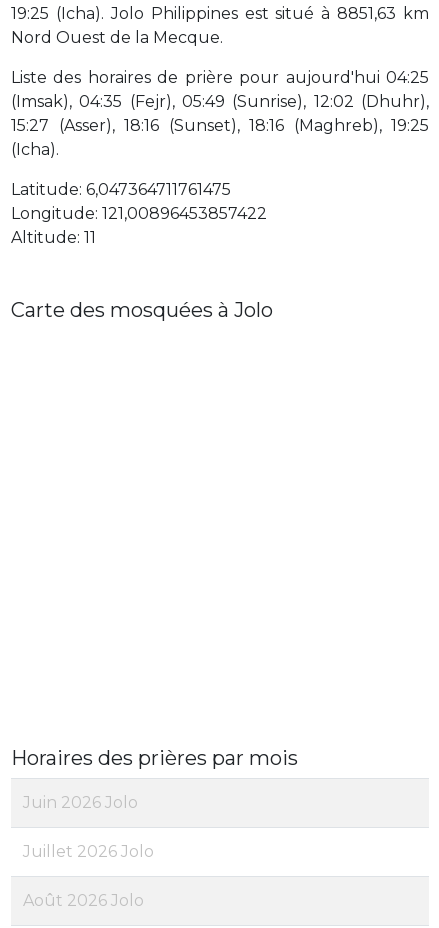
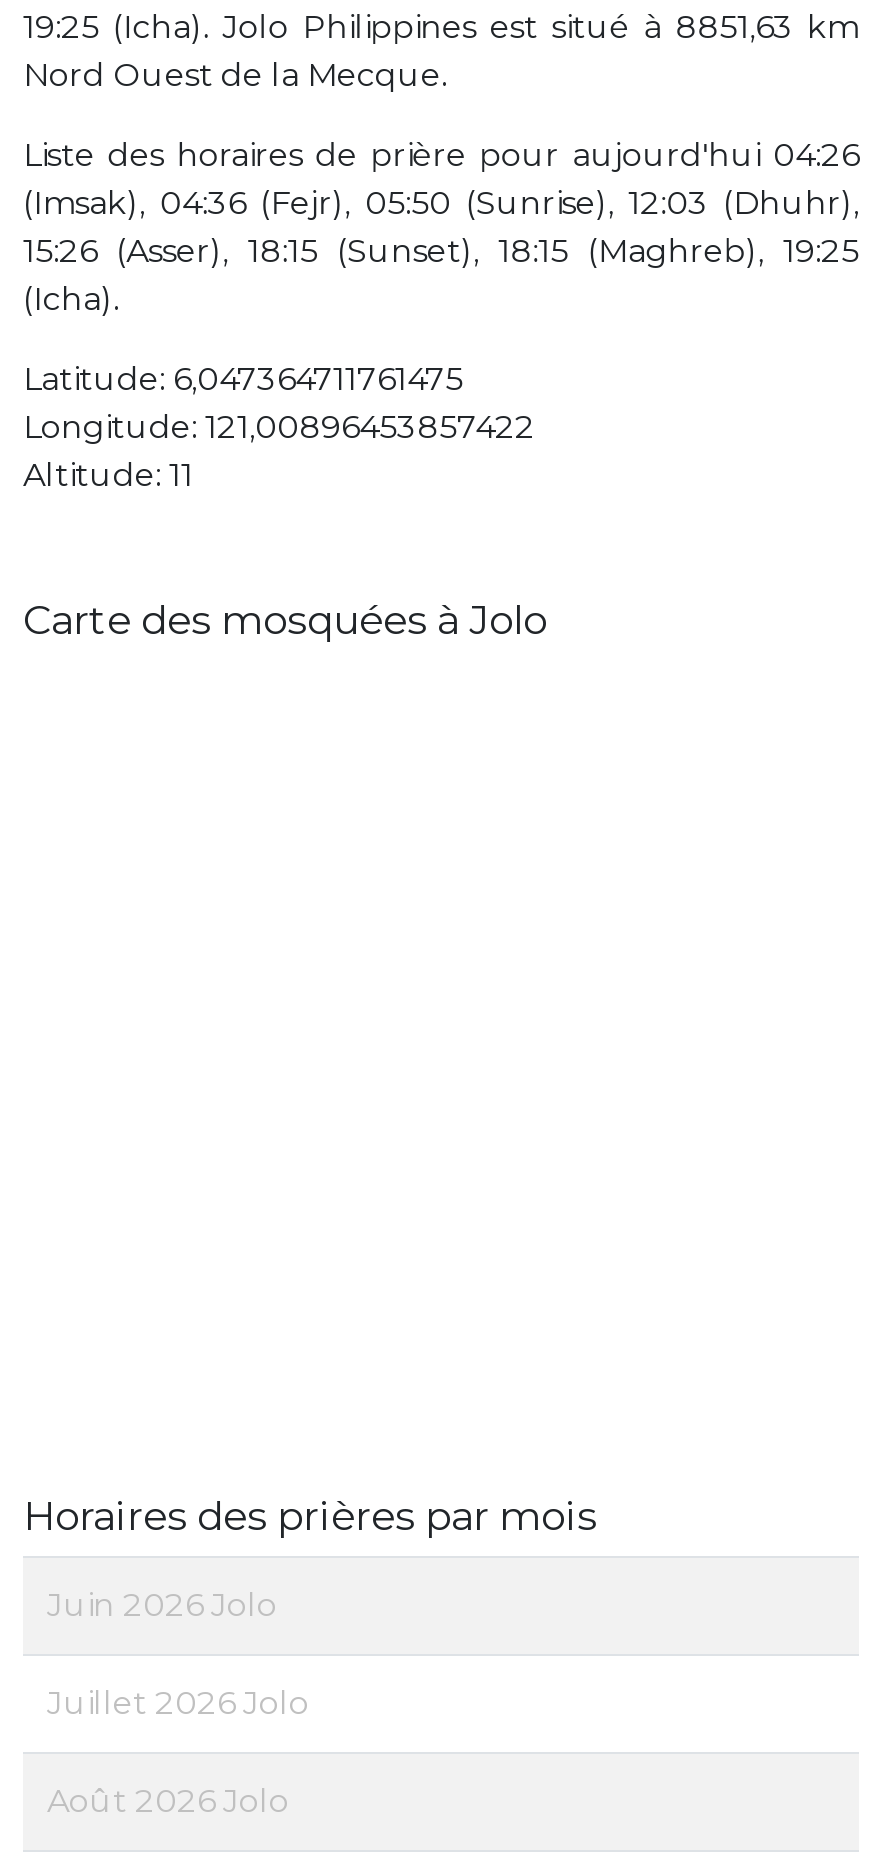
- Liste des horaires de prière pour aujourd'hui 04:25
+ Liste des horaires de prière pour aujourd'hui 04:26

- (Imsak), 04:35 (Fejr), 05:49 (Sunrise), 12:02 (Dhuhr),
+ (Imsak), 04:36 (Fejr), 05:50 (Sunrise), 12:03 (Dhuhr),

- 15:27 (Asser), 18:16 (Sunset), 18:16 (Maghreb), 19:25
+ 15:26 (Asser), 18:15 (Sunset), 18:15 (Maghreb), 19:25
